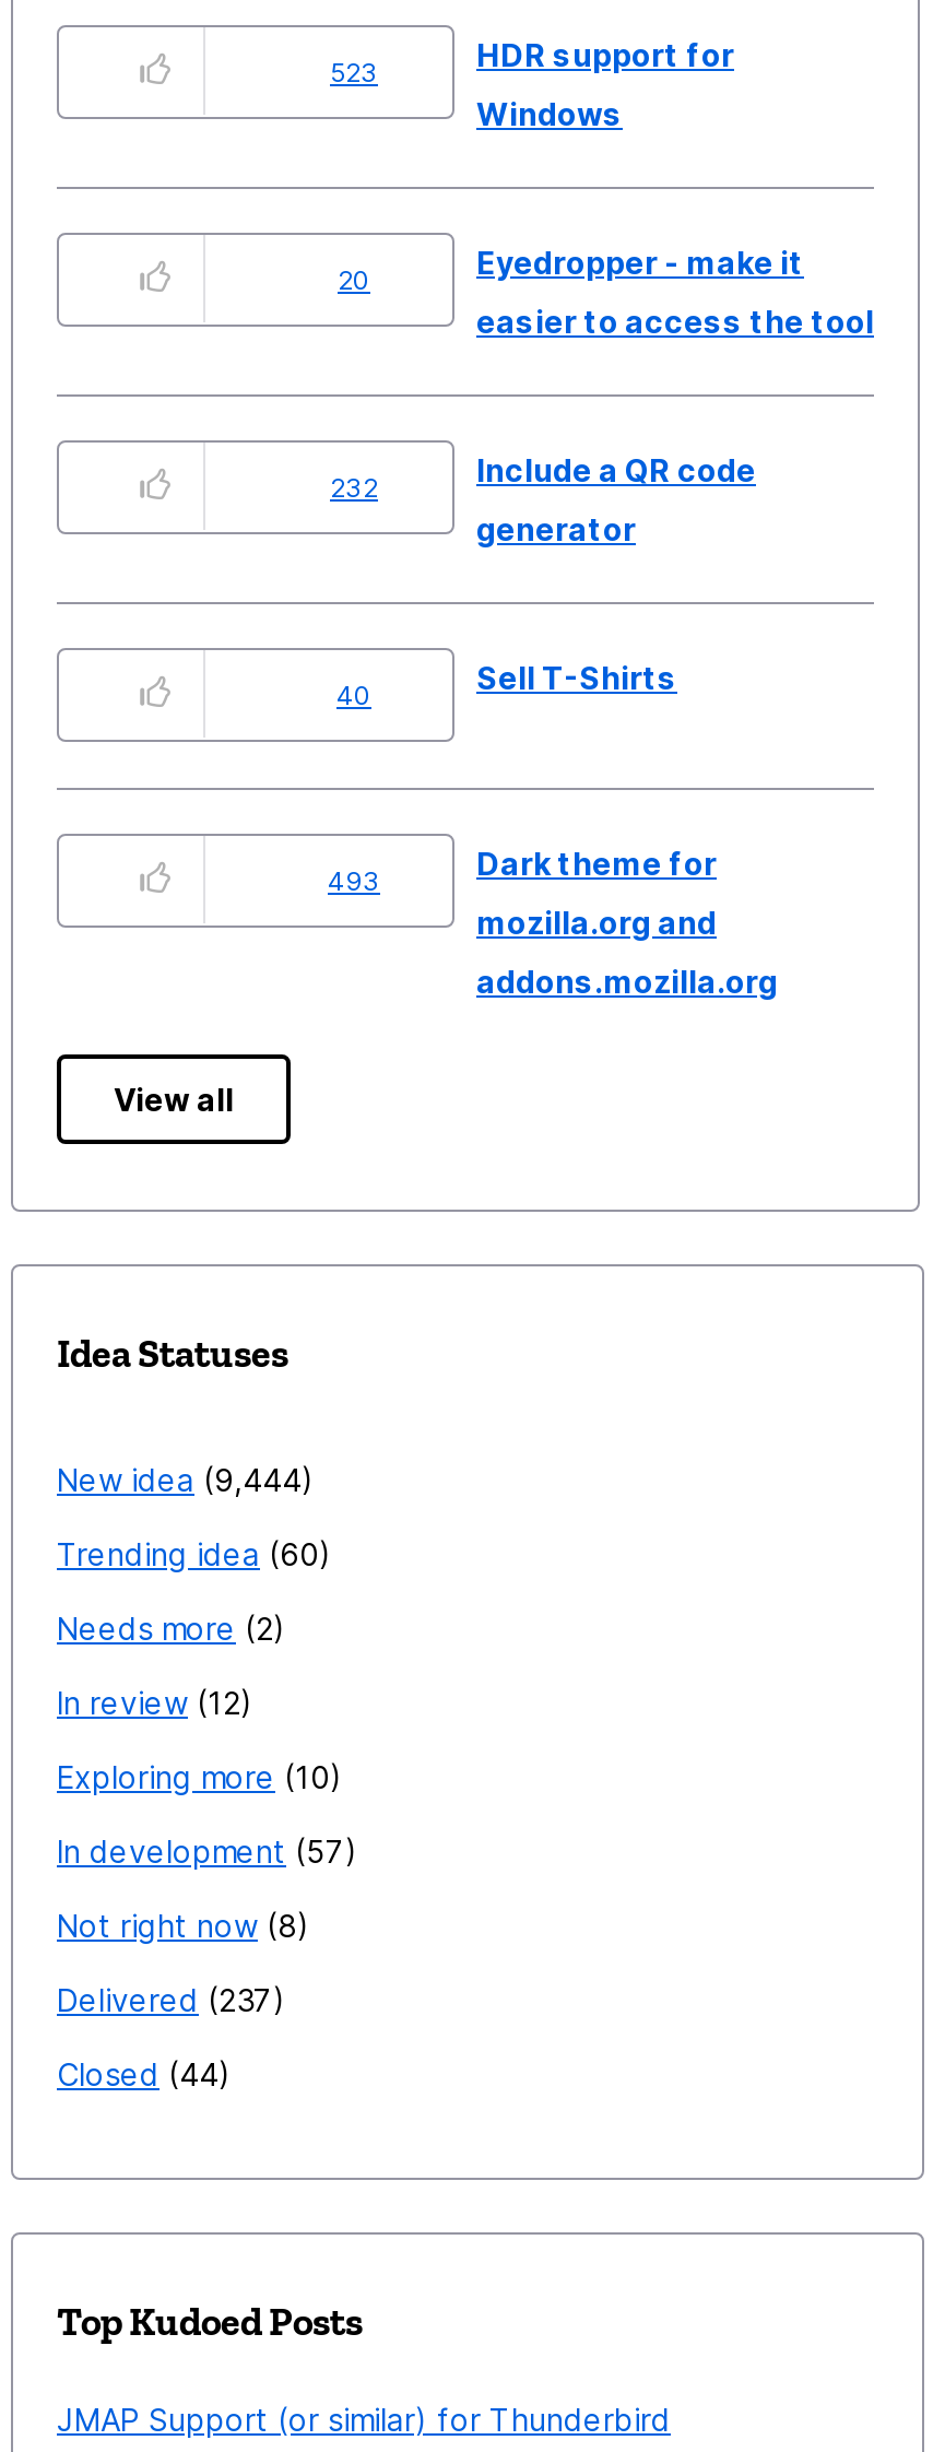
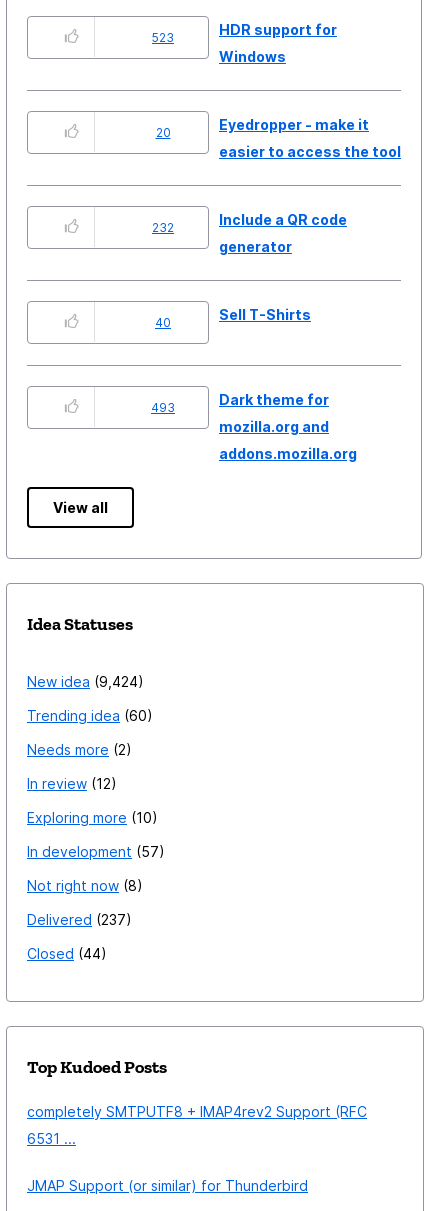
- New idea 9,444
+ New idea 9,424

+ completely SMTPUTF8 + IMAP4rev2 Support (RFC
+ 6531 ...
